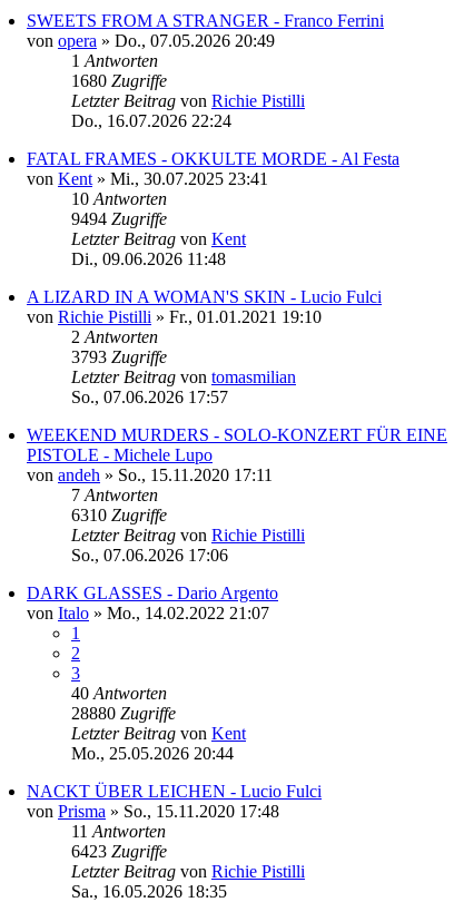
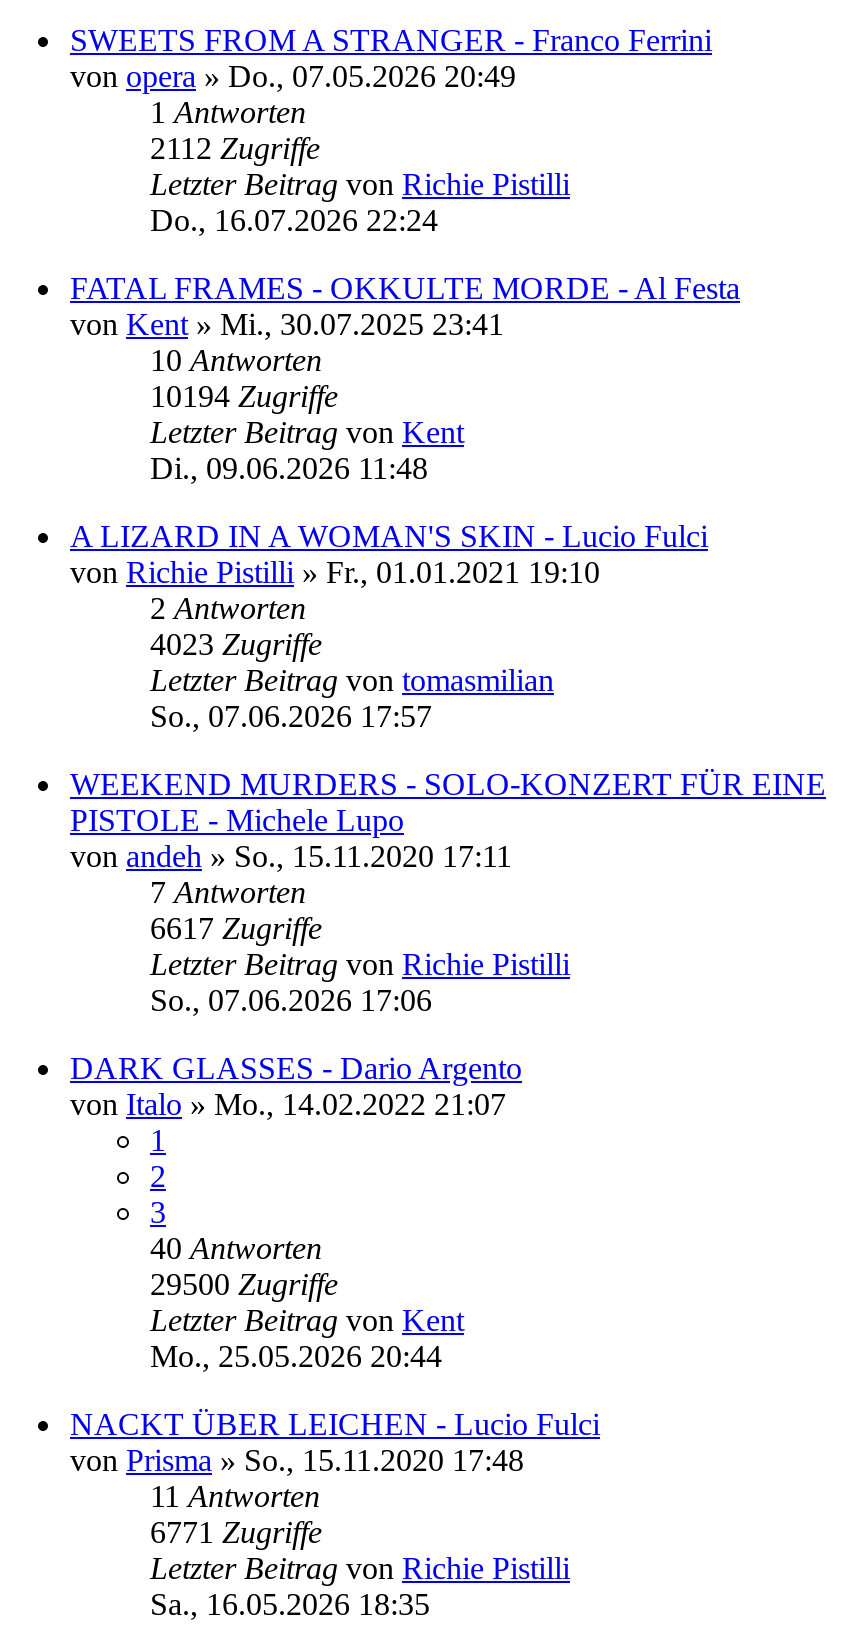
- 1680 Zugriffe
+ 2112 Zugriffe

- 9494 Zugriffe
+ 10194 Zugriffe

- 3793 Zugriffe
+ 4023 Zugriffe

- 6310 Zugriffe
+ 6617 Zugriffe

- 28880 Zugriffe
+ 29500 Zugriffe

- 6423 Zugriffe
+ 6771 Zugriffe
